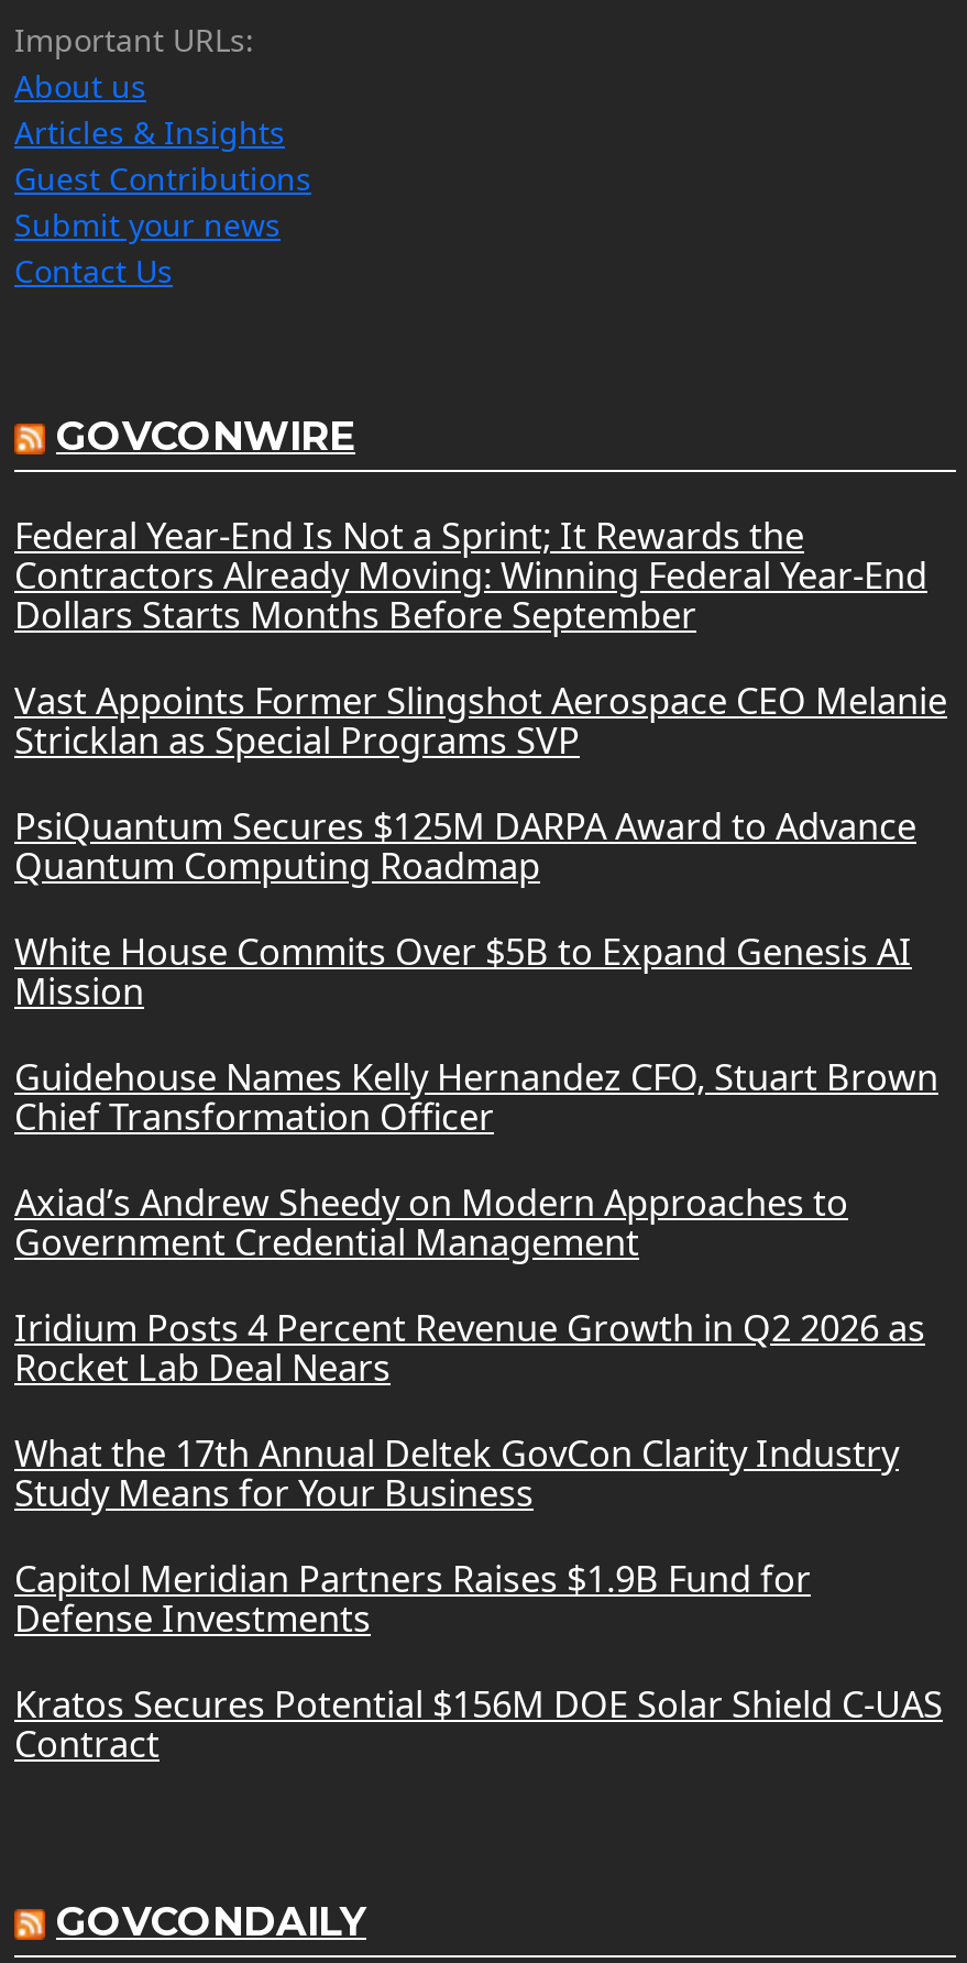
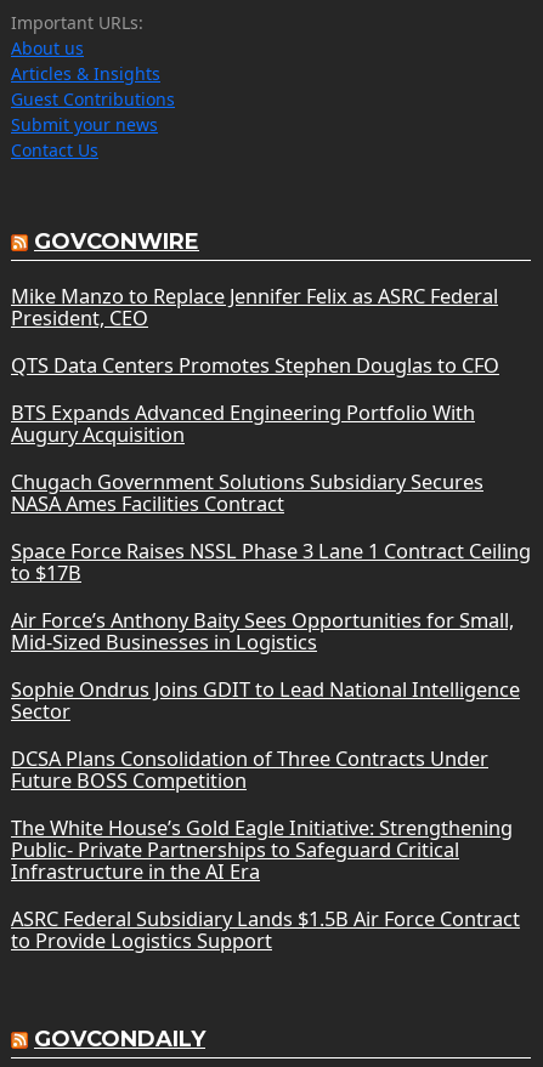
- Federal Year-End Is Not a Sprint; It Rewards the
- Contractors Already Moving: Winning Federal Year-End
- Dollars Starts Months Before September
+ Mike Manzo to Replace Jennifer Felix as ASRC Federal
+ President, CEO

- Vast Appoints Former Slingshot Aerospace CEO Melanie
- Stricklan as Special Programs SVP
+ QTS Data Centers Promotes Stephen Douglas to CFO

- PsiQuantum Secures $125M DARPA Award to Advance
- Quantum Computing Roadmap
+ BTS Expands Advanced Engineering Portfolio With
+ Augury Acquisition

- White House Commits Over $5B to Expand Genesis AI
- Mission
+ Chugach Government Solutions Subsidiary Secures
+ NASA Ames Facilities Contract

- Guidehouse Names Kelly Hernandez CFO, Stuart Brown
- Chief Transformation Officer
+ Space Force Raises NSSL Phase 3 Lane 1 Contract Ceiling
+ to $17B

- Axiad’s Andrew Sheedy on Modern Approaches to
- Government Credential Management
+ Air Force’s Anthony Baity Sees Opportunities for Small,
+ Mid-Sized Businesses in Logistics

- Iridium Posts 4 Percent Revenue Growth in Q2 2026 as
- Rocket Lab Deal Nears
+ Sophie Ondrus Joins GDIT to Lead National Intelligence
+ Sector

- What the 17th Annual Deltek GovCon Clarity Industry
- Study Means for Your Business
+ DCSA Plans Consolidation of Three Contracts Under
+ Future BOSS Competition

- Capitol Meridian Partners Raises $1.9B Fund for
- Defense Investments
+ The White House’s Gold Eagle Initiative: Strengthening
+ Public- Private Partnerships to Safeguard Critical
+ Infrastructure in the AI Era

- Kratos Secures Potential $156M DOE Solar Shield C-UAS
- Contract
+ ASRC Federal Subsidiary Lands $1.5B Air Force Contract
+ to Provide Logistics Support
